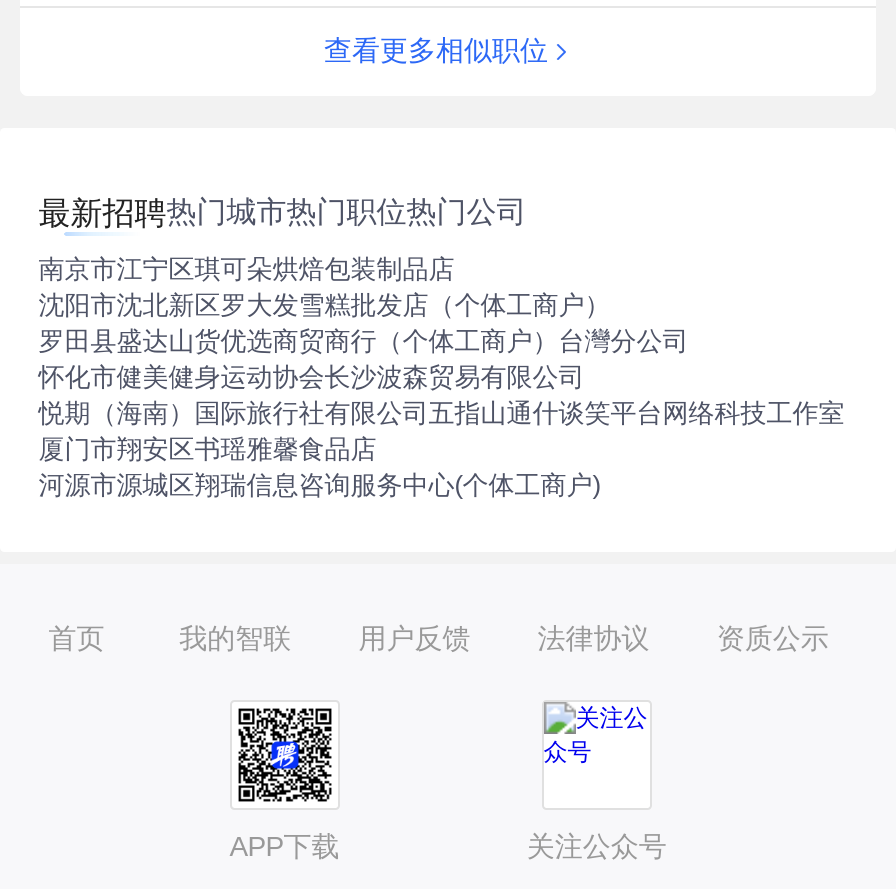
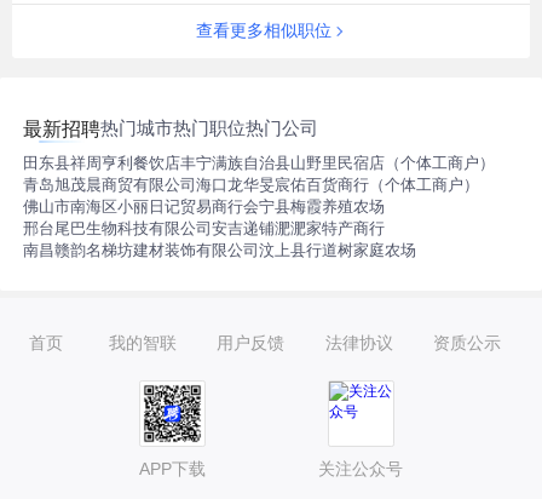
- 南京市江宁区琪可朵烘焙包装制品店
- 沈阳市沈北新区罗大发雪糕批发店（个体工商户）
- 罗田县盛达山货优选商贸商行（个体工商户）台灣分公司
- 怀化市健美健身运动协会长沙波森贸易有限公司
- 悦期（海南）国际旅行社有限公司五指山通什谈笑平台网络科技工作室
- 厦门市翔安区书瑶雅馨食品店
- 河源市源城区翔瑞信息咨询服务中心(个体工商户)
+ 田东县祥周亨利餐饮店丰宁满族自治县山野里民宿店（个体工商户）
+ 青岛旭茂晨商贸有限公司海口龙华旻宸佑百货商行（个体工商户）
+ 佛山市南海区小丽日记贸易商行会宁县梅霞养殖农场
+ 邢台尾巴生物科技有限公司安吉递铺淝淝家特产商行
+ 南昌赣韵名梯坊建材装饰有限公司汶上县行道树家庭农场
